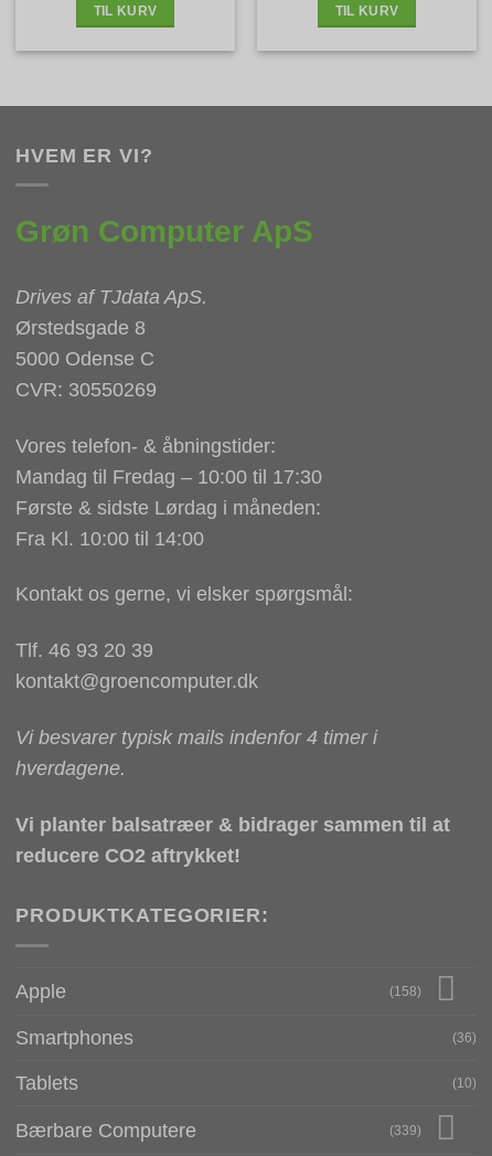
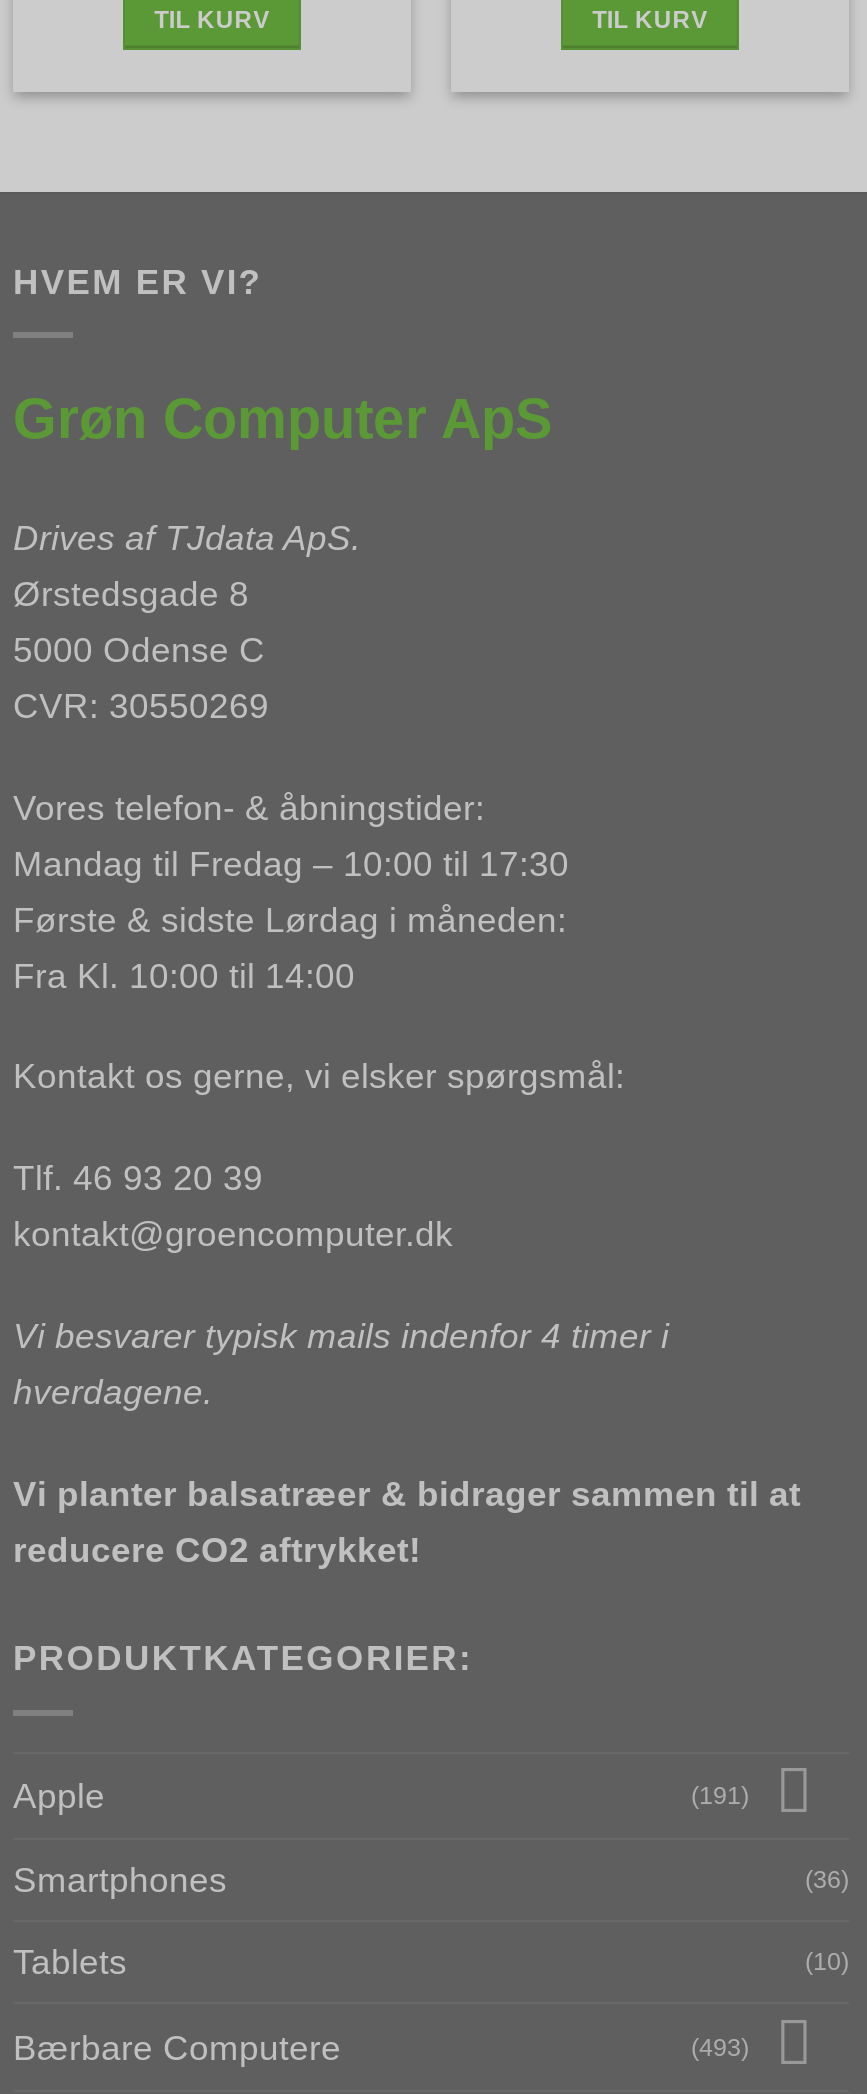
- (158)
+ (191)

- (339)
+ (493)
